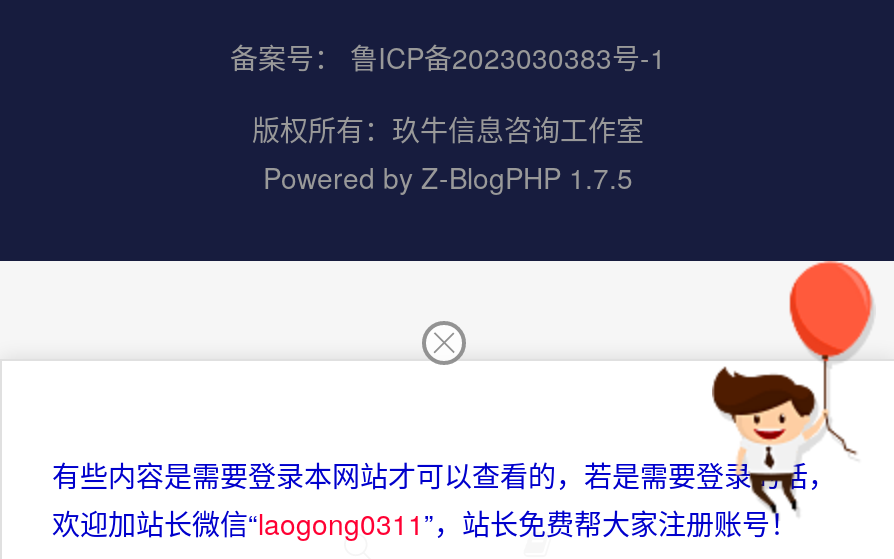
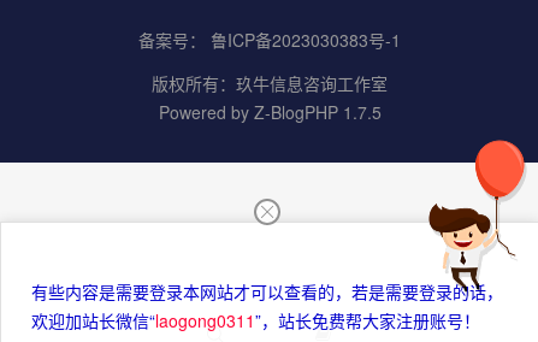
- [image]
+ [image]
